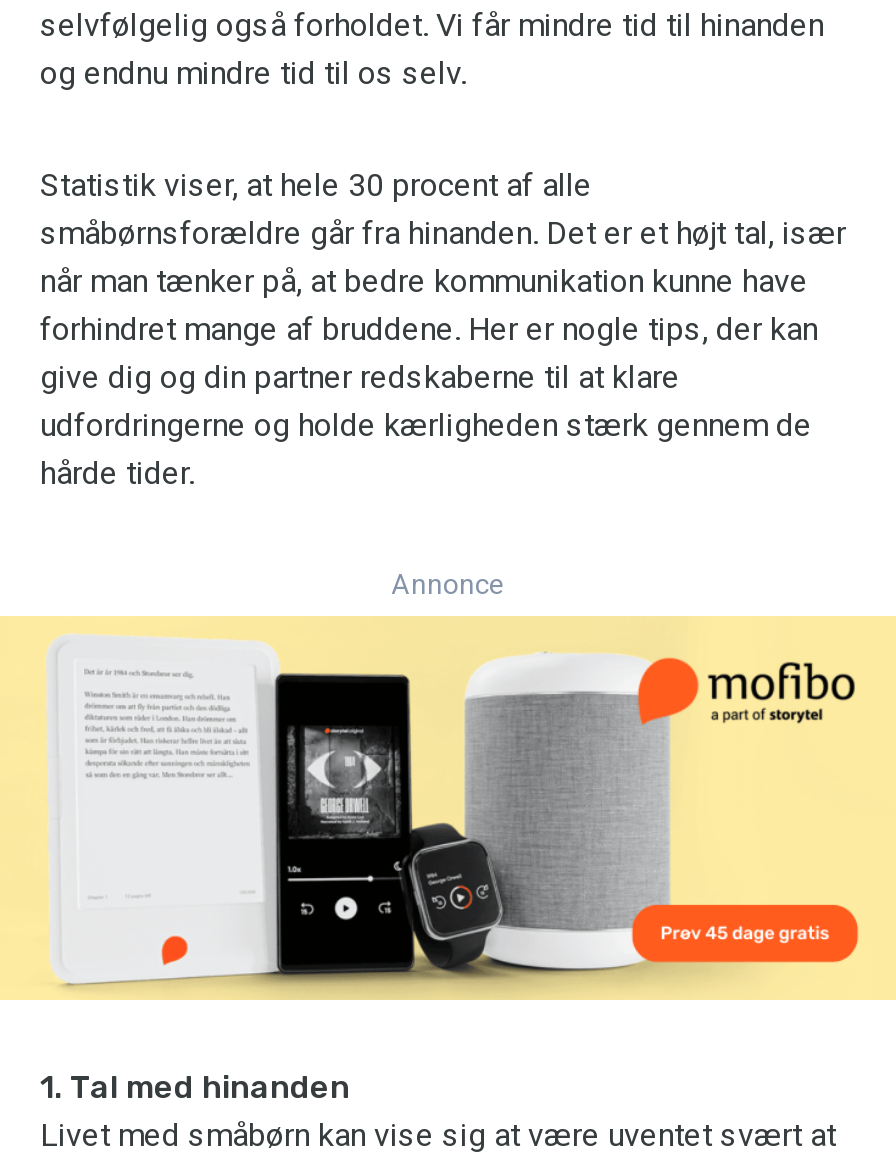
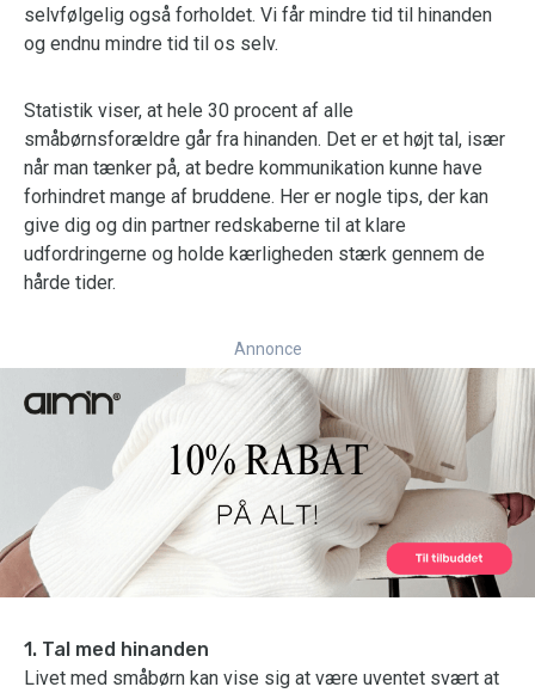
- [image]
+ [image]
